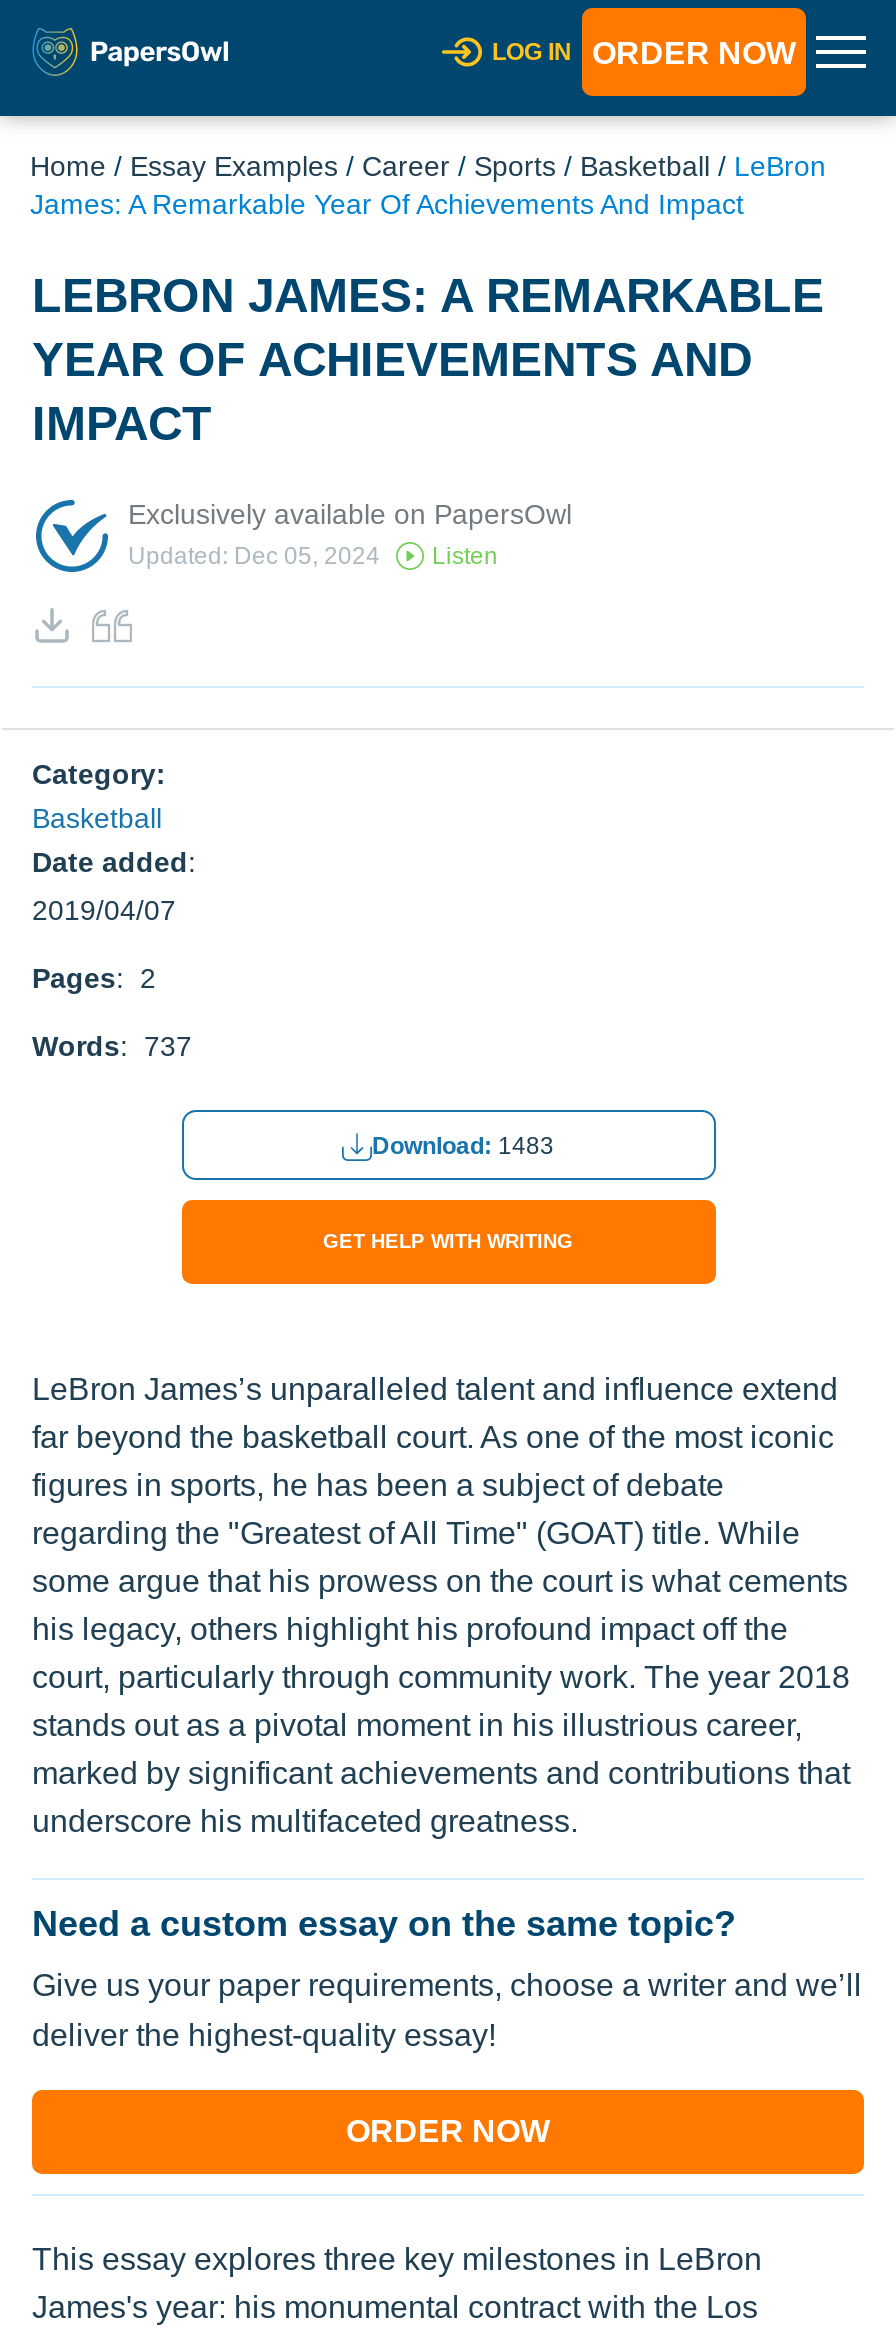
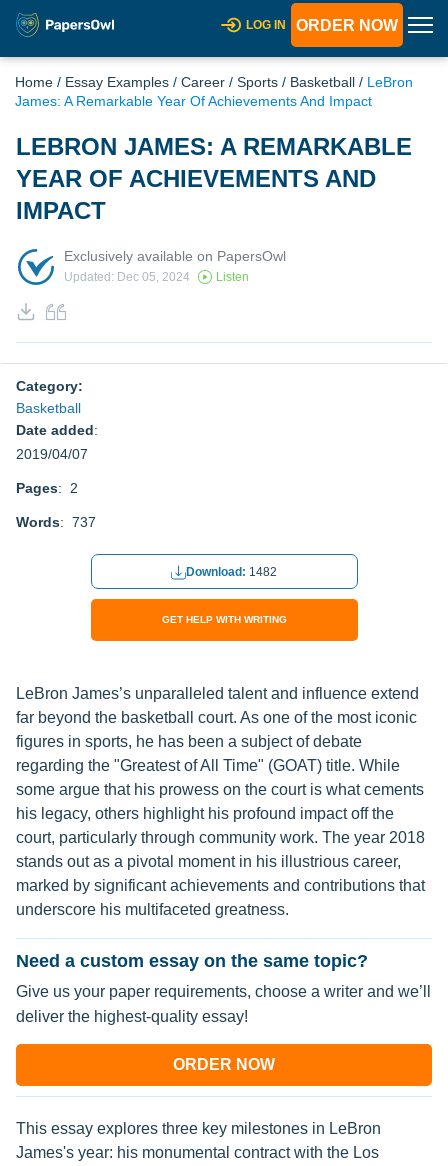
- Download: 1483
+ Download: 1482
